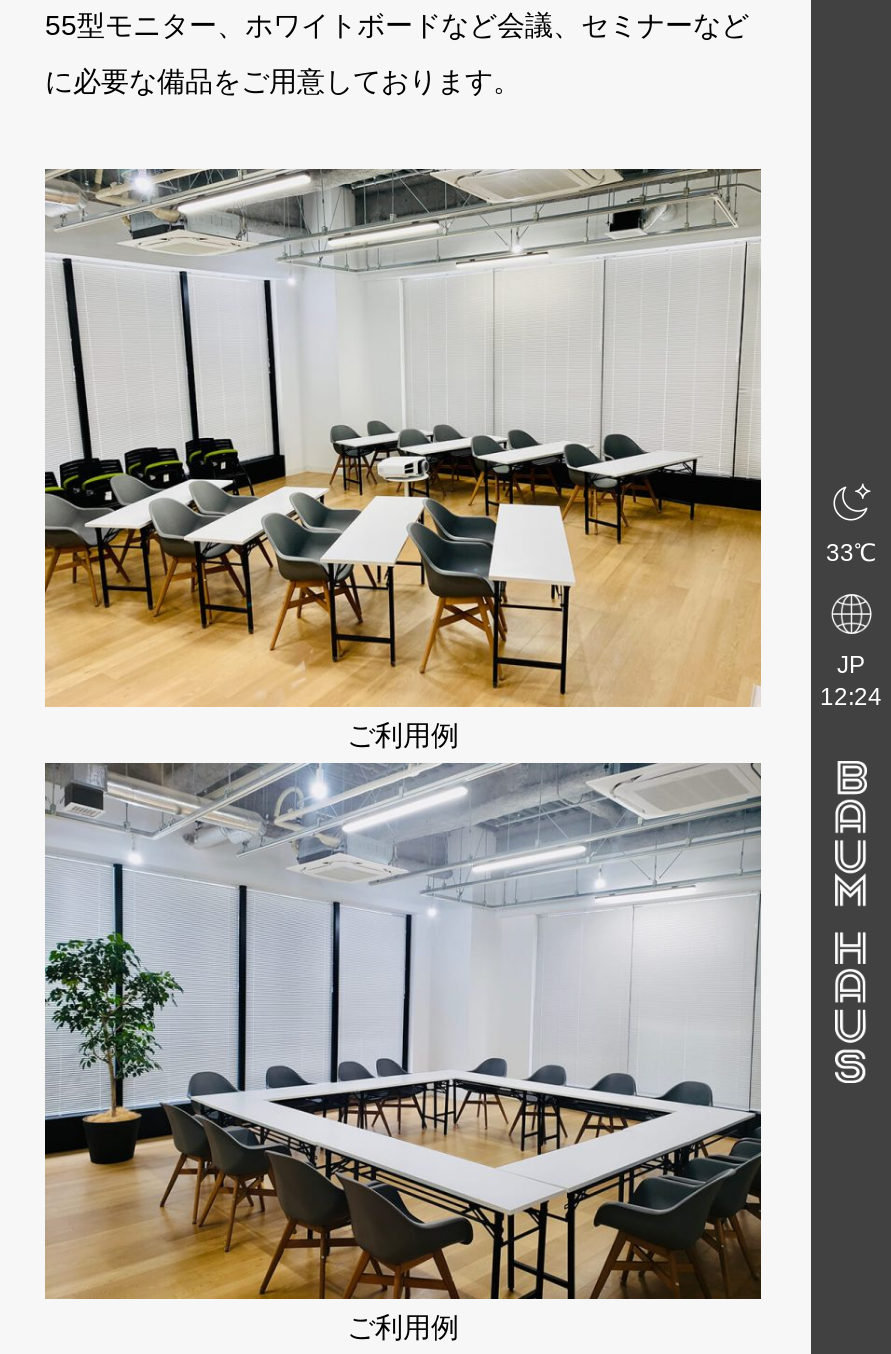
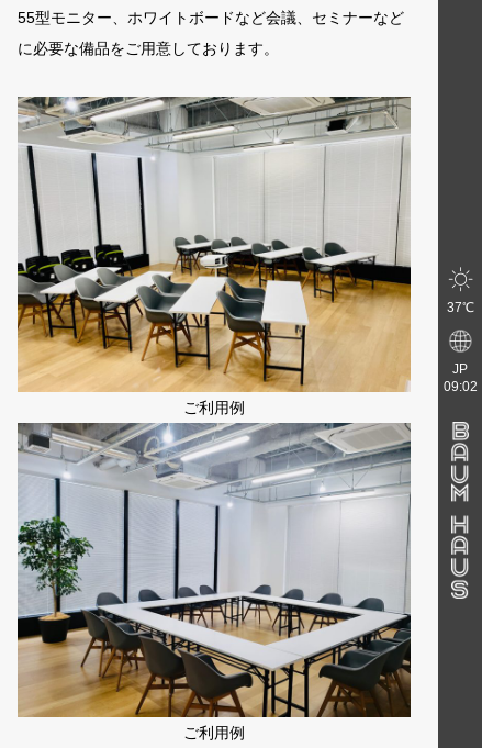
- 33℃
+ 37℃

- 12:24
+ 09:02
